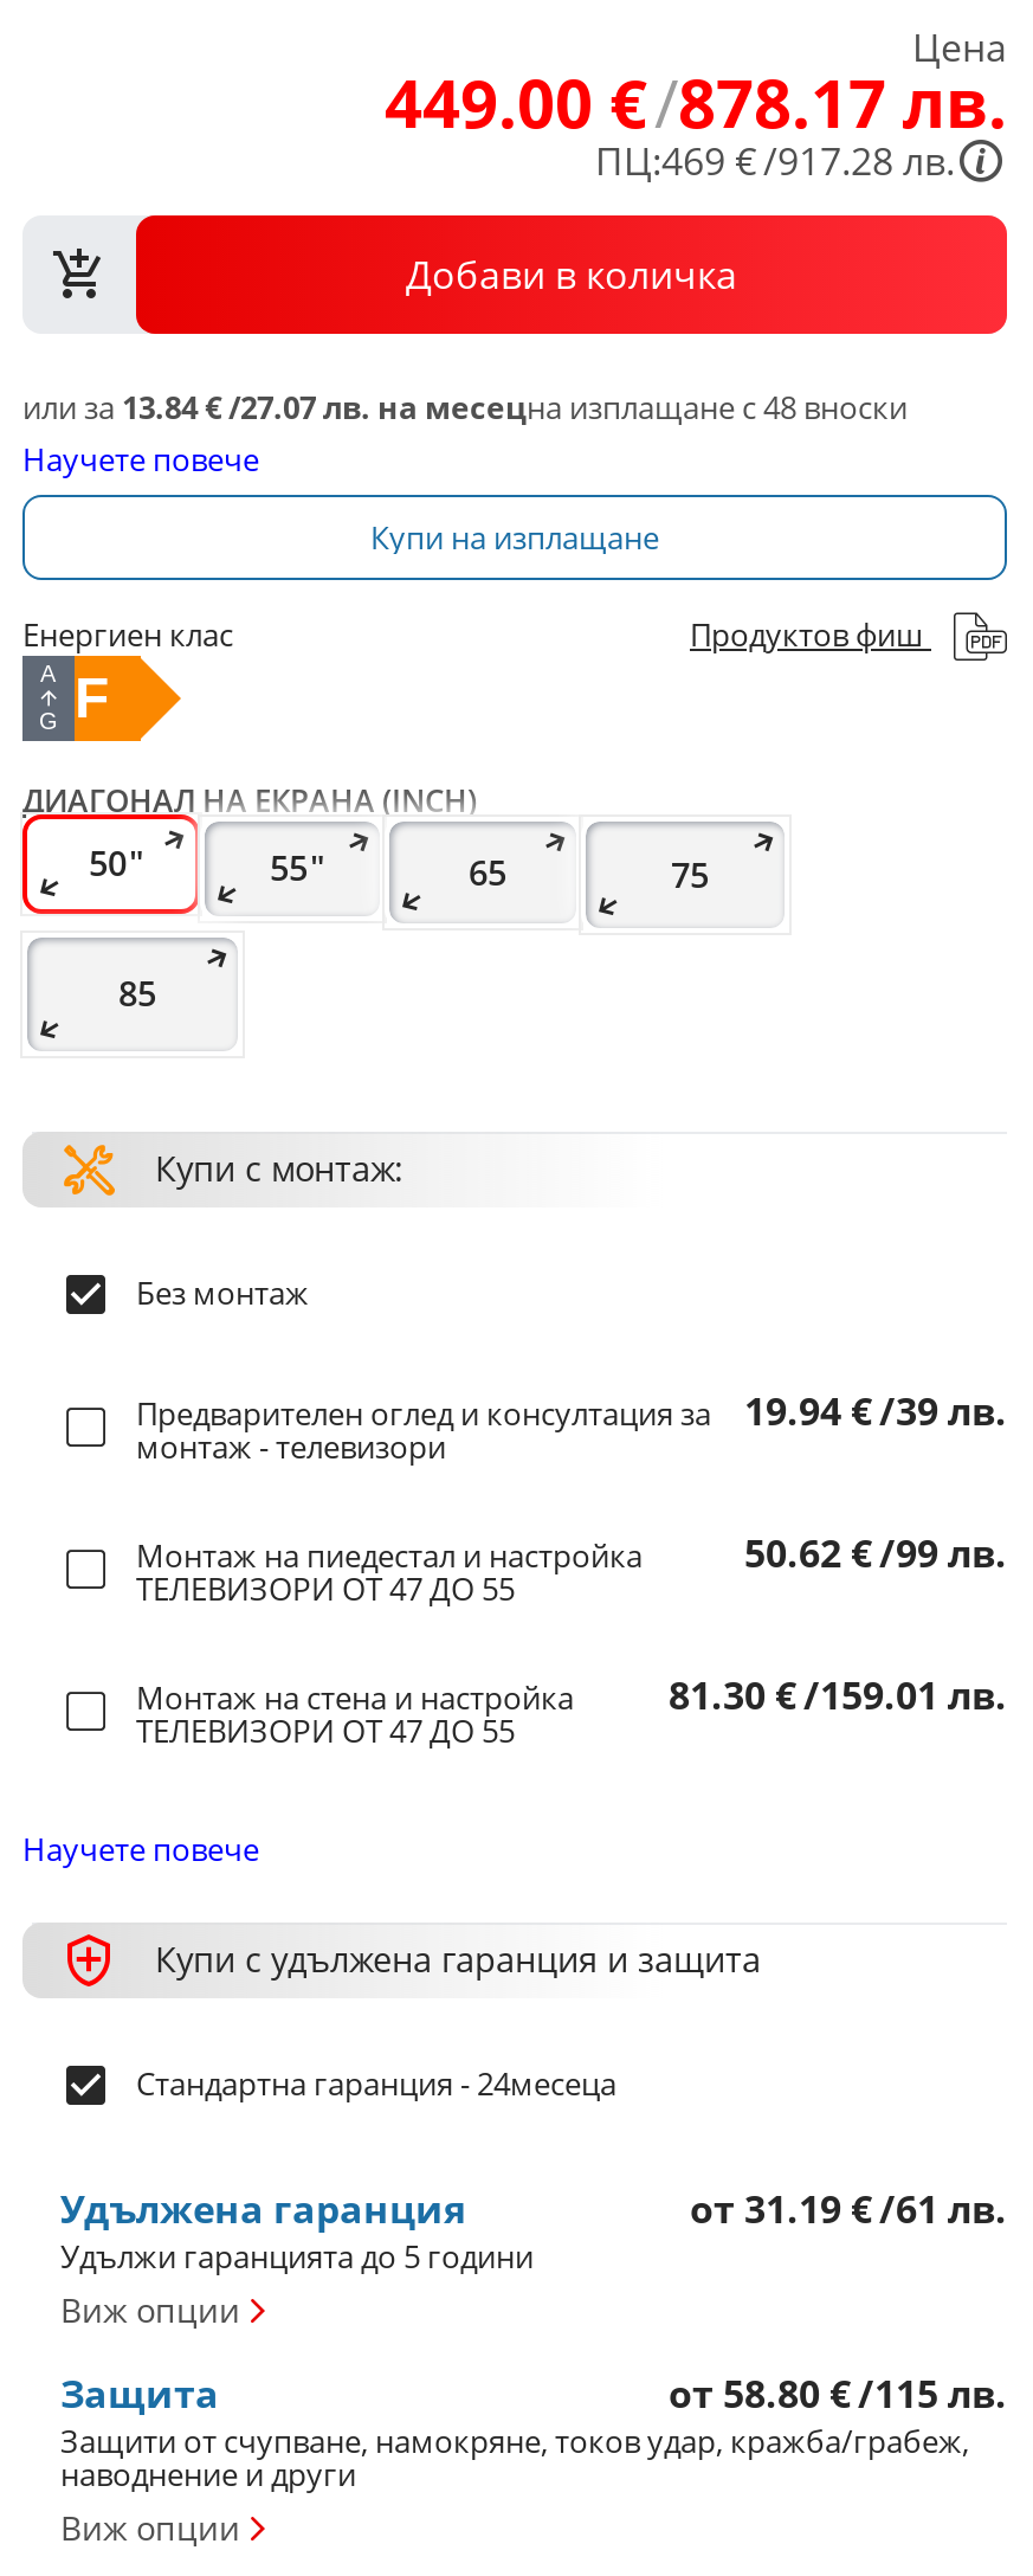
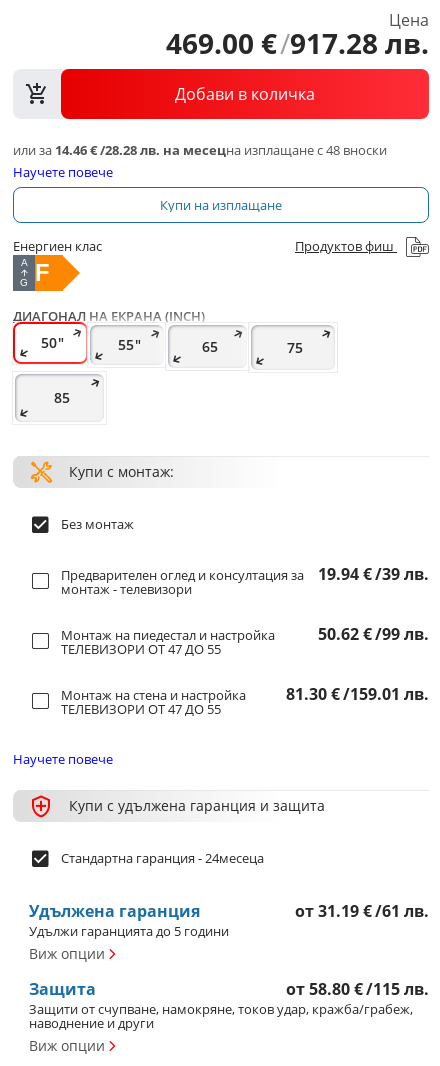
- 449.00 €
- ПЦ:
- 917.28 лв.
- 469 € /
+ 469.00 €

- 878.17 лв.
+ 917.28 лв.

- 13.84 € /
+ 14.46 € /

- 27.07 лв.
+ 28.28 лв.
